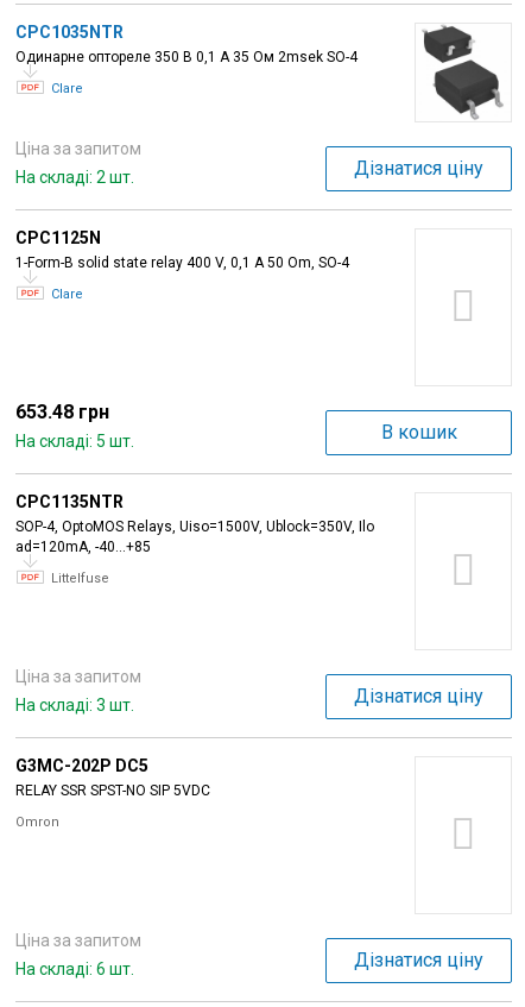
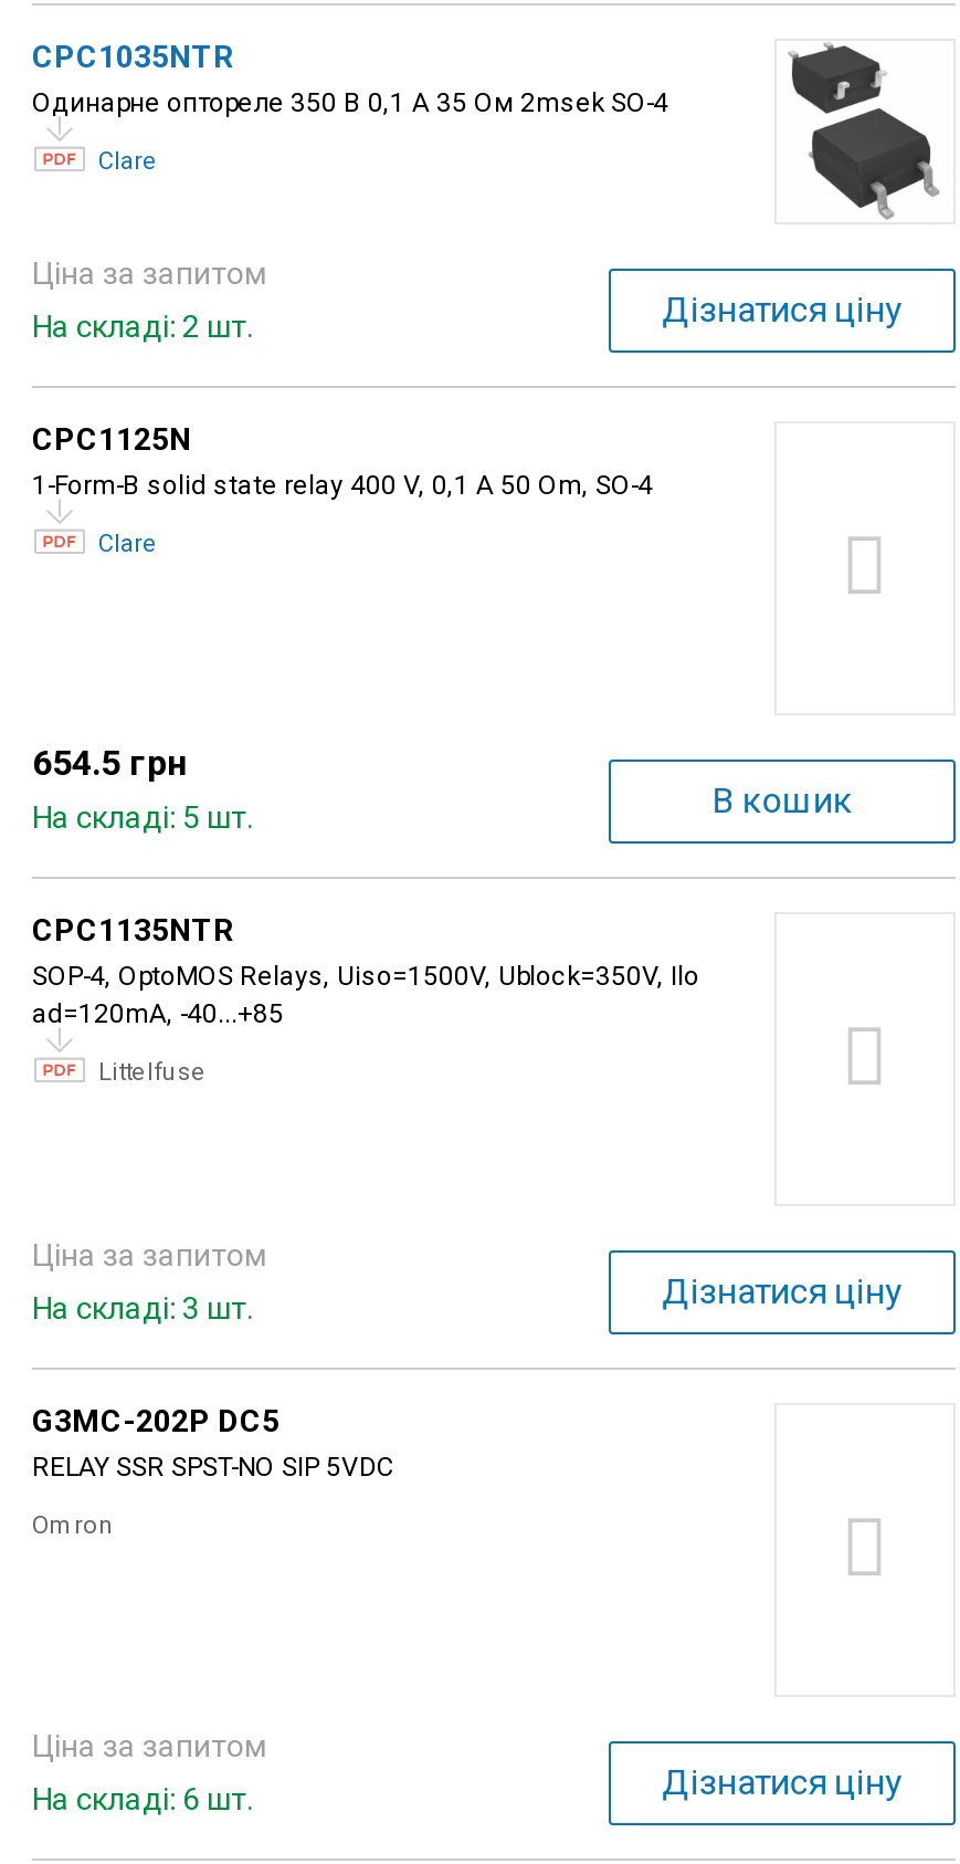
- 653.48 грн
+ 654.5 грн
